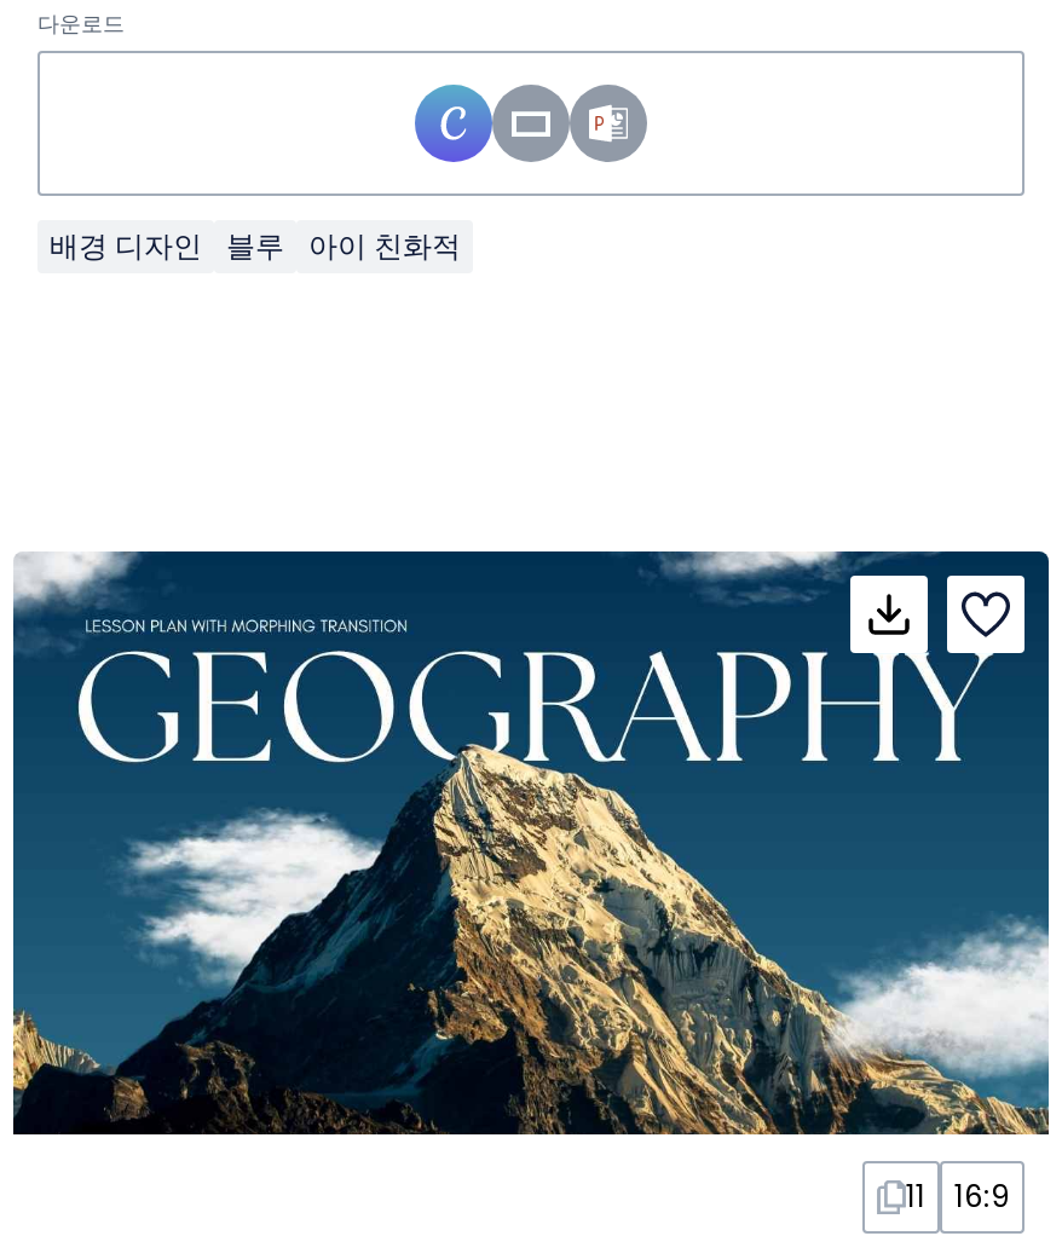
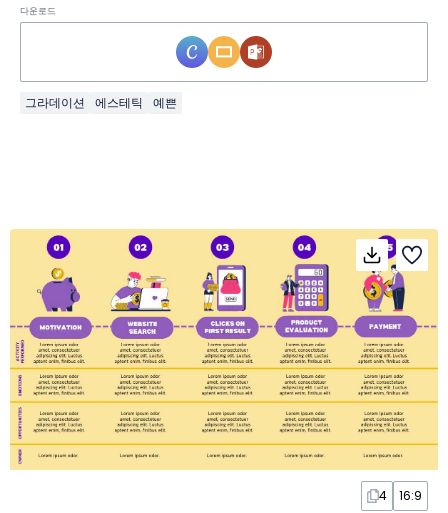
- [image]
+ [image]

- 배경 디자인 블루 아이 친화적
+ 그라데이션 에스테틱 예쁜

- [image]
- 11 16:9
+ [image]
+ 4 16:9
